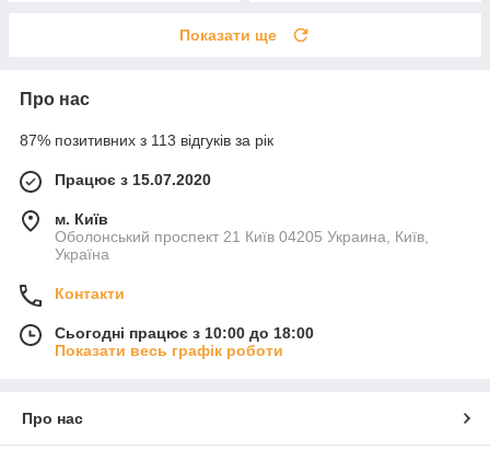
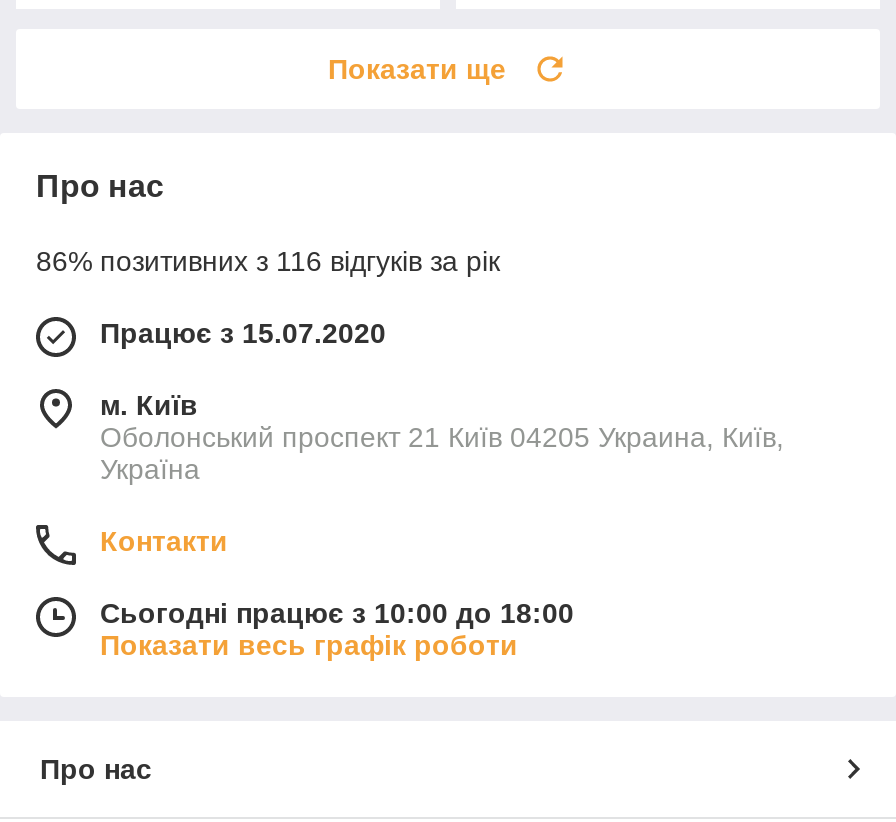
- 87% позитивних з 113 відгуків за рік
+ 86% позитивних з 116 відгуків за рік
